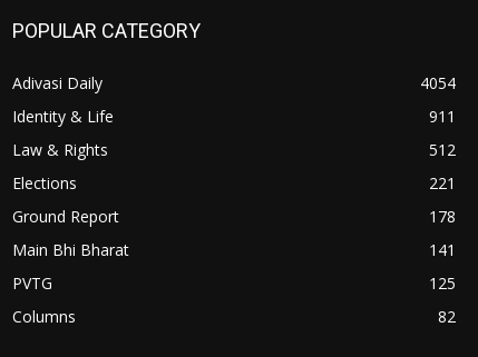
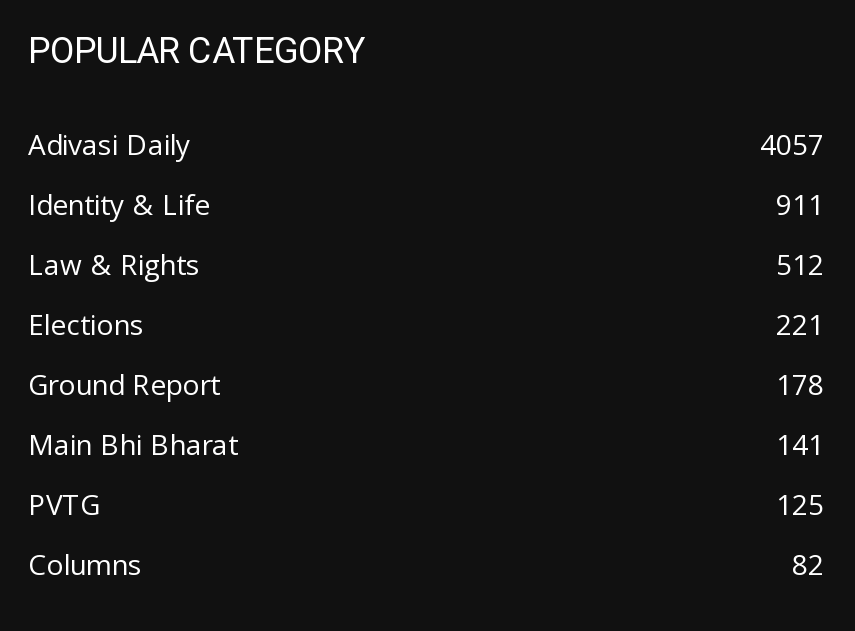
- 4054
+ 4057
